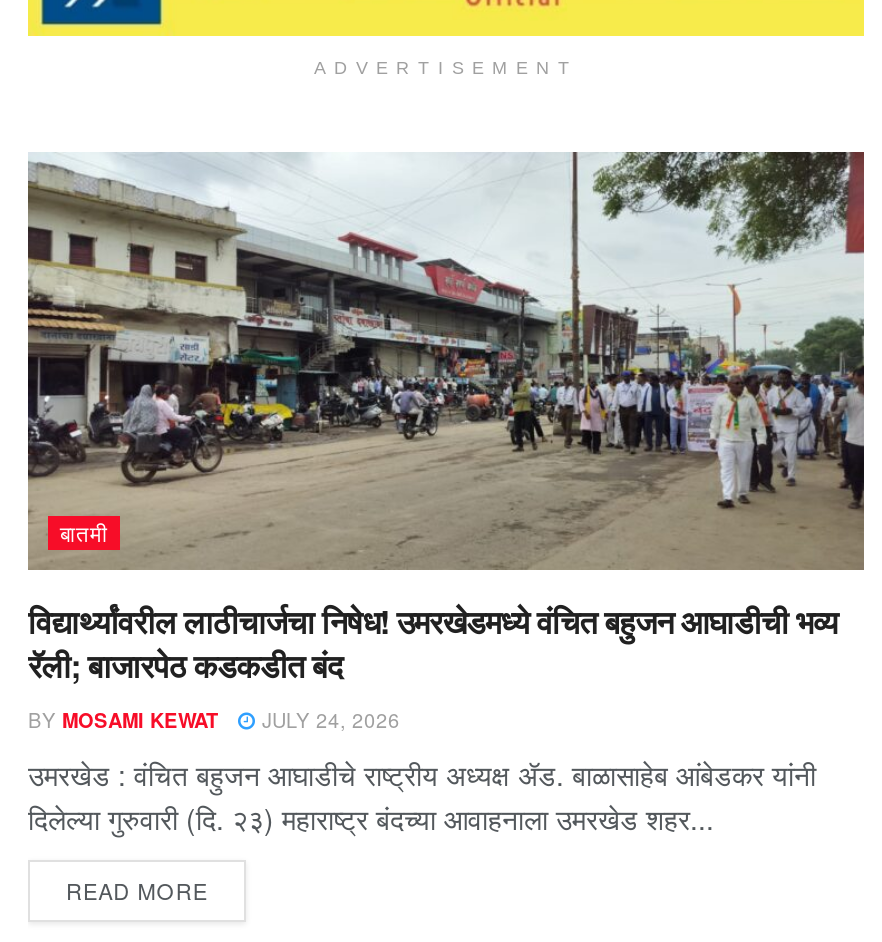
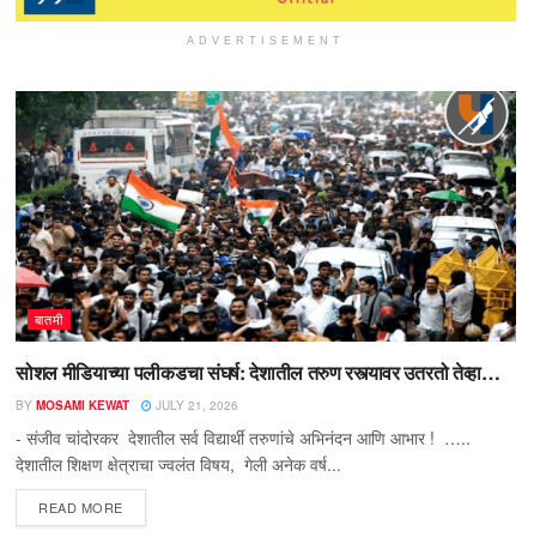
- [image]
- विद्यार्थ्यांवरील लाठीचार्जचा निषेध! उमरखेडमध्ये वंचित बहुजन आघाडीची भव्य
- रॅली; बाजारपेठ कडकडीत बंद
+ [image]
+ सोशल मीडियाच्या पलीकडचा संघर्ष: देशातील तरुण रस्त्यावर उतरतो तेव्हा…

- BY MOSAMI KEWAT JULY 24, 2026
+ BY MOSAMI KEWAT JULY 21, 2026

- उमरखेड : वंचित बहुजन आघाडीचे राष्ट्रीय अध्यक्ष ॲड. बाळासाहेब आंबेडकर यांनी
- दिलेल्या गुरुवारी (दि. २३) महाराष्ट्र बंदच्या आवाहनाला उमरखेड शहर...
+ - संजीव चांदोरकर देशातील सर्व विद्यार्थी तरुणांचे अभिनंदन आणि आभार ! …..
+ देशातील शिक्षण क्षेत्राचा ज्वलंत विषय, गेली अनेक वर्ष...
